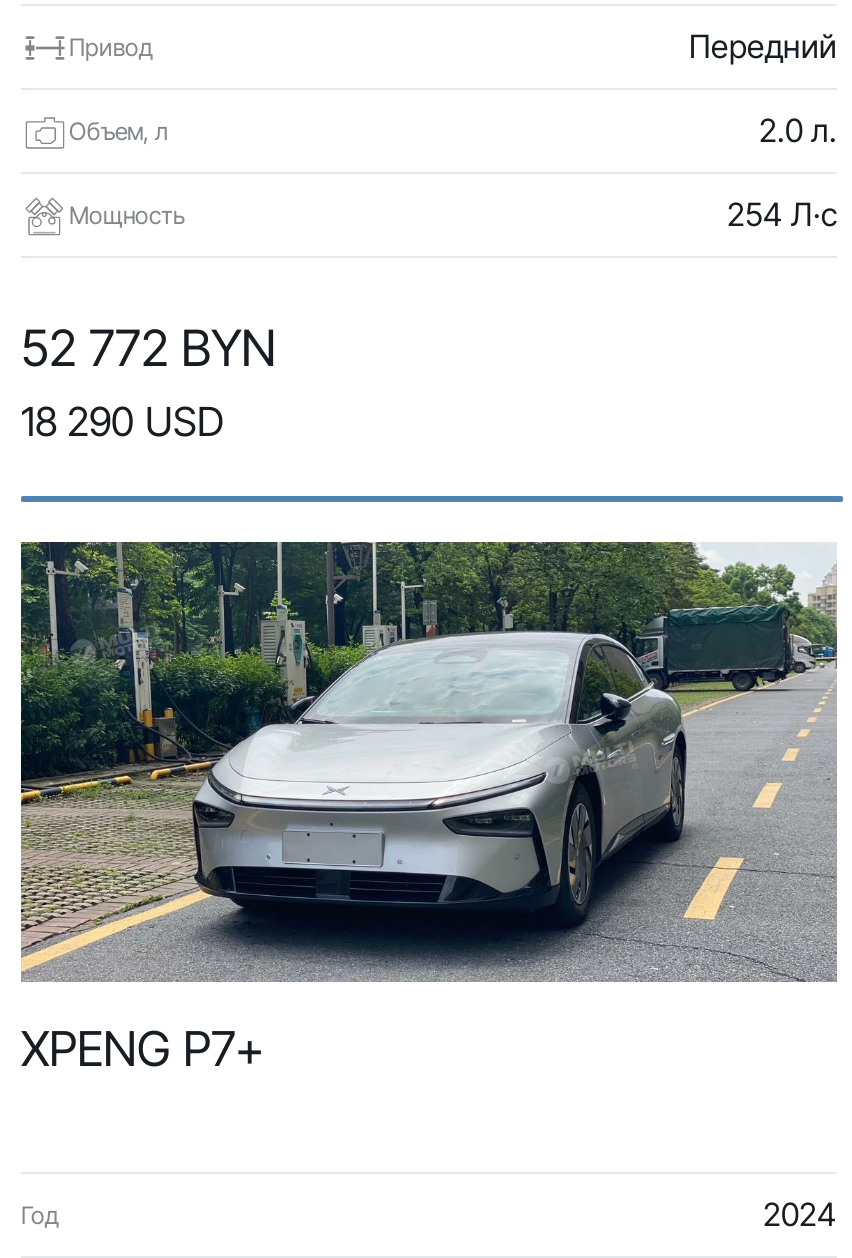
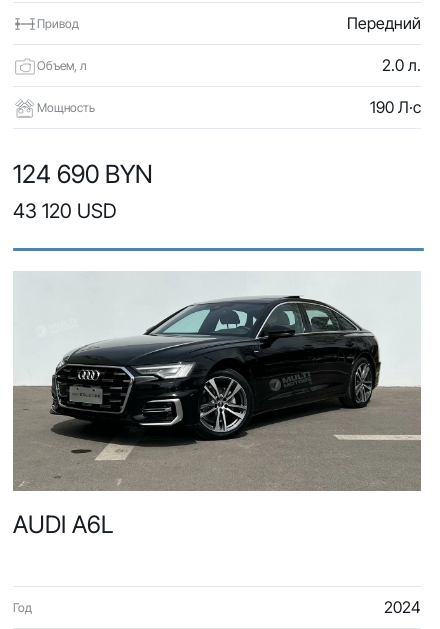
- 254 Л·с
+ 190 Л·с

- 52 772 BYN
- 18 290 USD
+ 124 690 BYN
+ 43 120 USD

- [image]
- XPENG P7+
+ [image]
+ AUDI A6L
